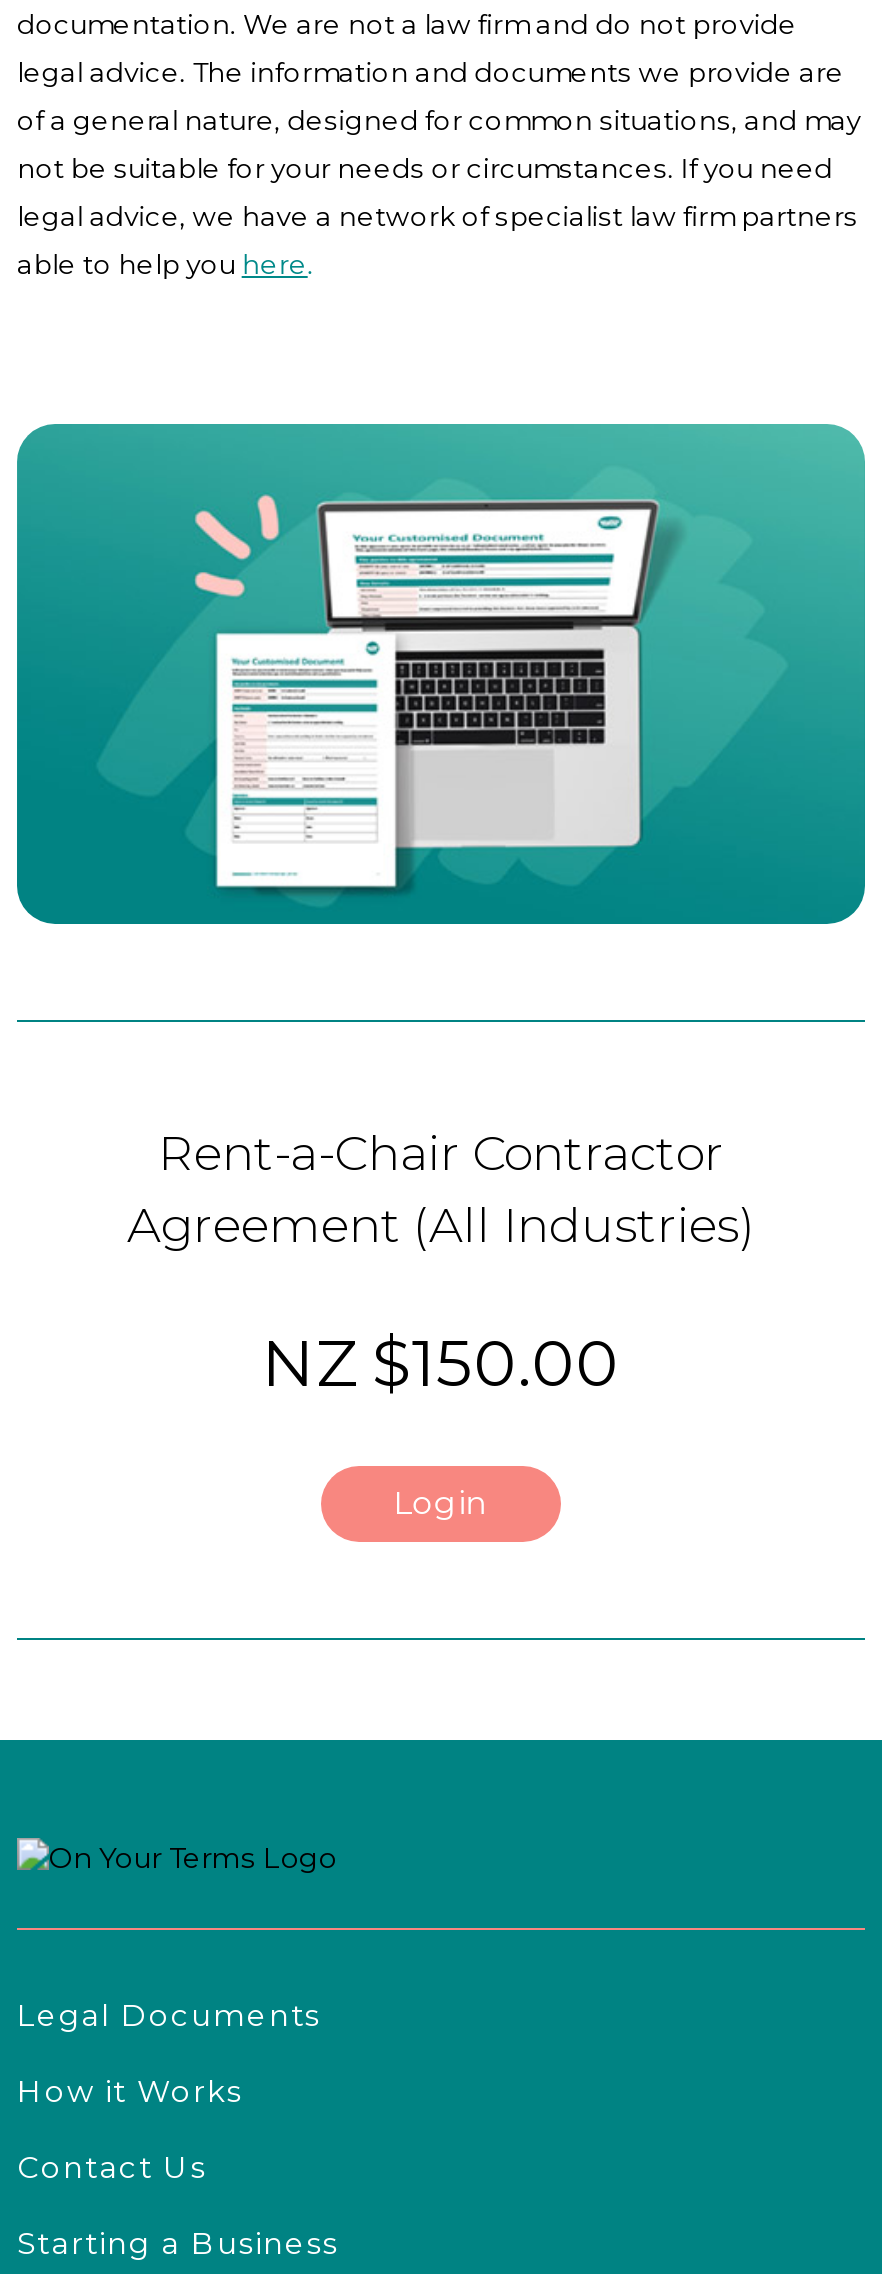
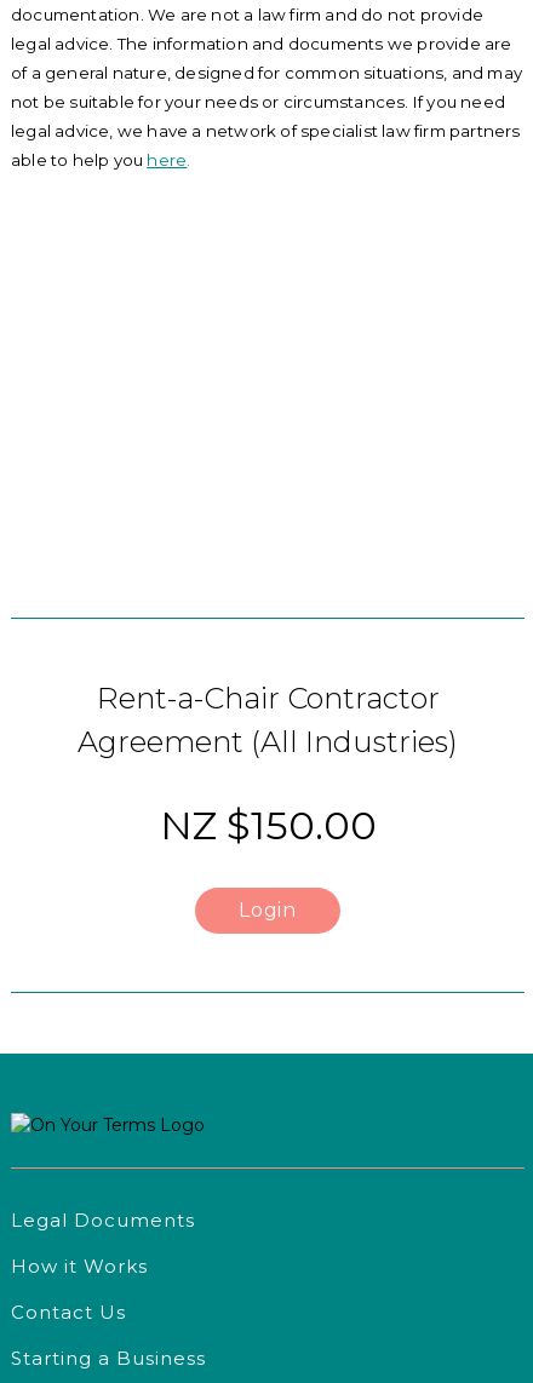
- [image]
